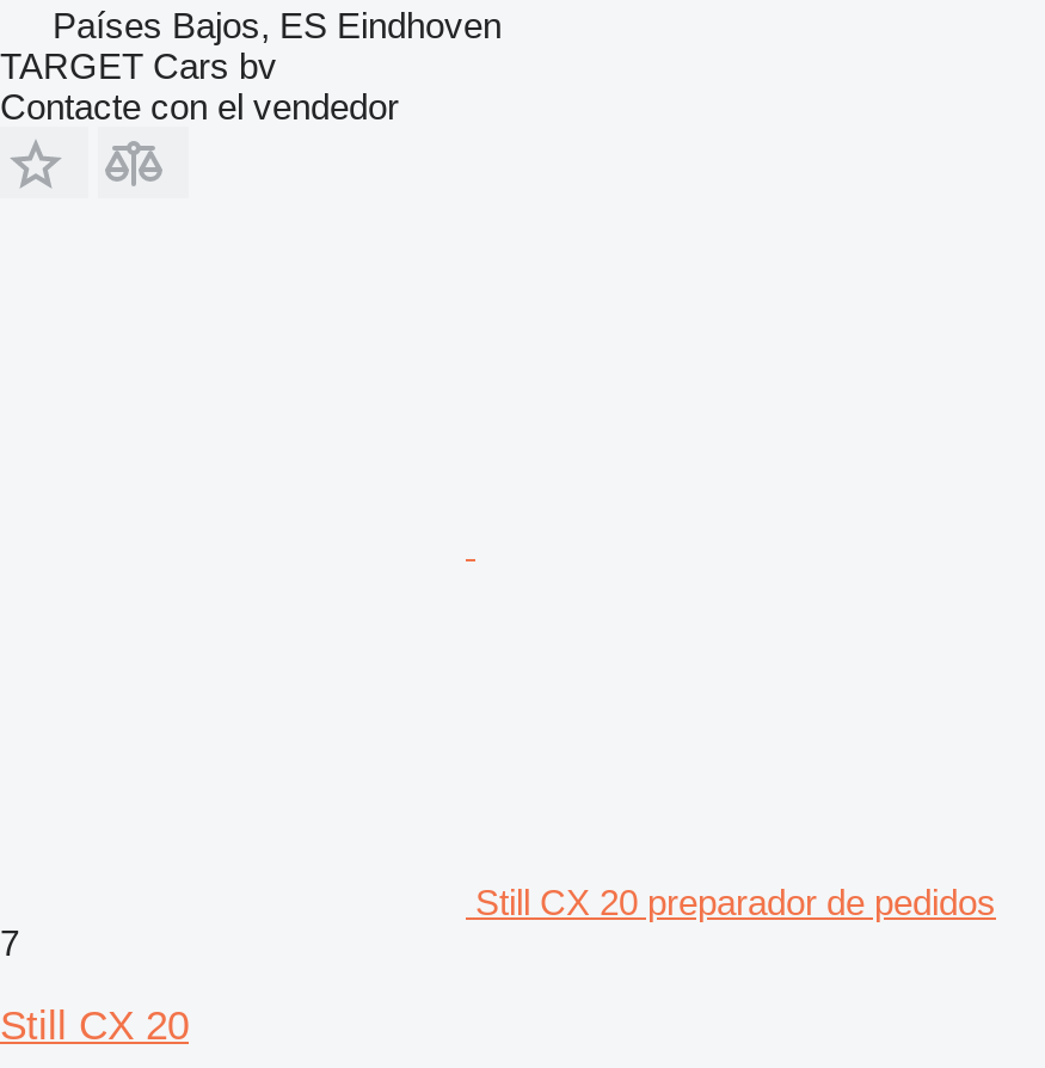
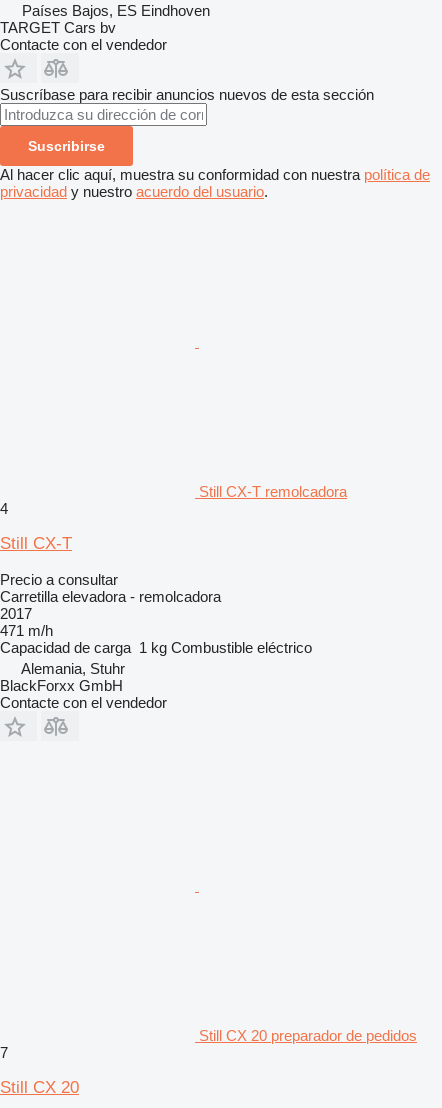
+ Suscríbase para recibir anuncios nuevos de esta sección
+ Suscribirse
+ Al hacer clic aquí, muestra su conformidad con nuestra política de
+ privacidad y nuestro acuerdo del usuario.

+ Still CX-T remolcadora
+ 4
+ Still CX-T
+ Precio a consultar
+ Carretilla elevadora - remolcadora
+ 2017
+ 471 m/h
+ Capacidad de carga 1 kg Combustible eléctrico
+ Alemania, Stuhr
+ BlackForxx GmbH
+ Contacte con el vendedor
